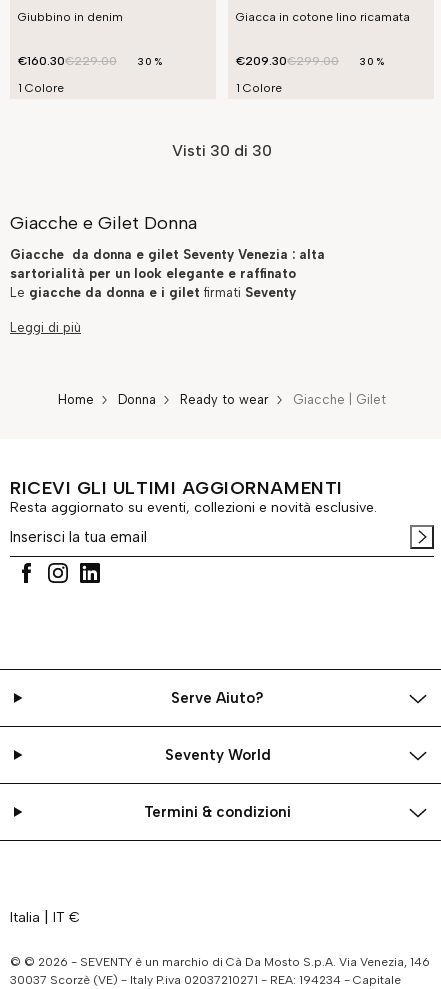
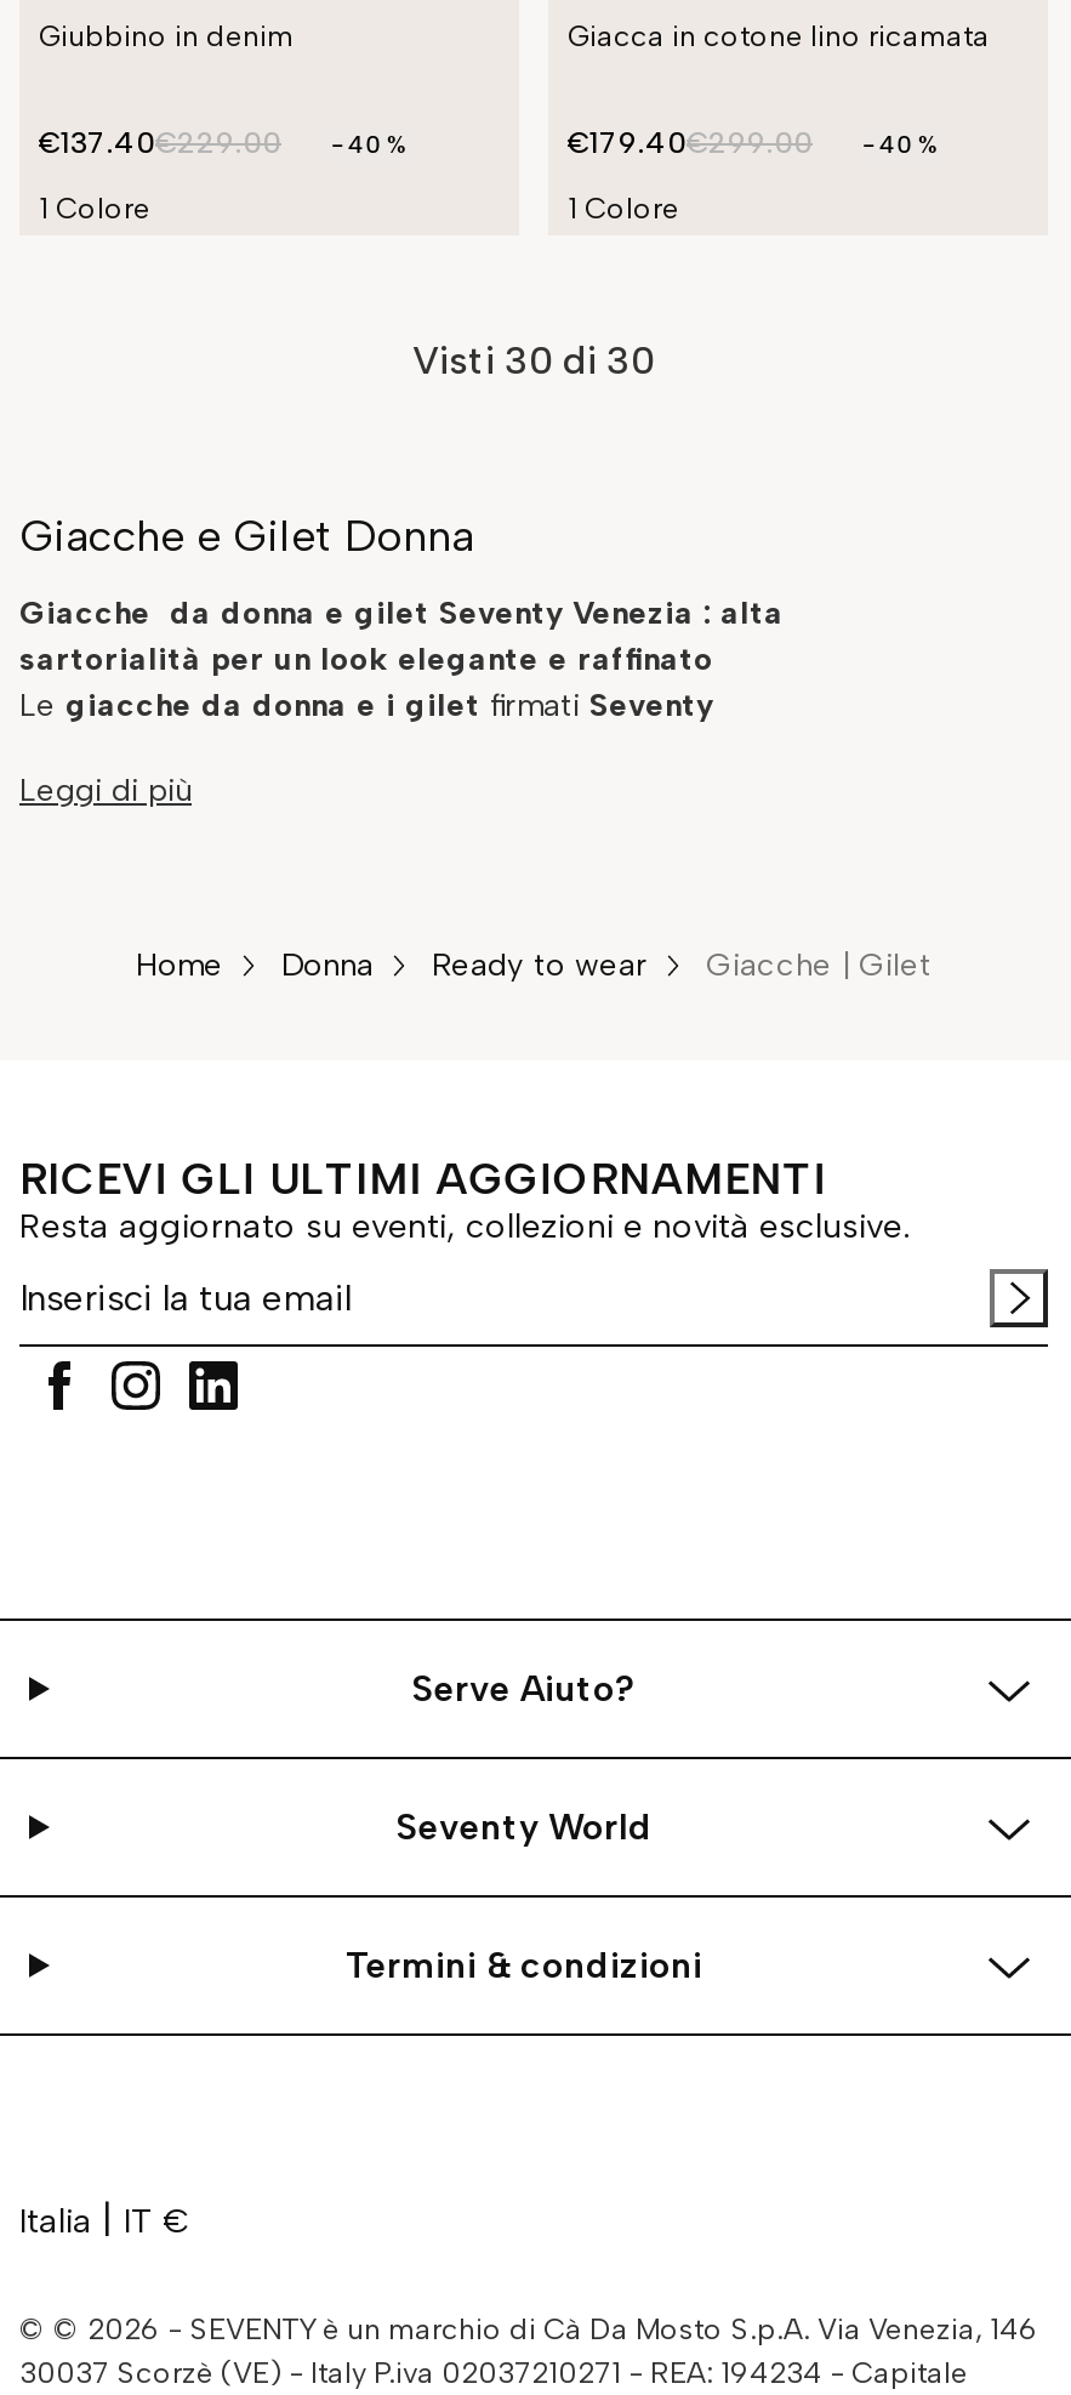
- €160.30
+ €137.40

- 30%
+ -40%

- €209.30
+ €179.40

- 30%
+ -40%
